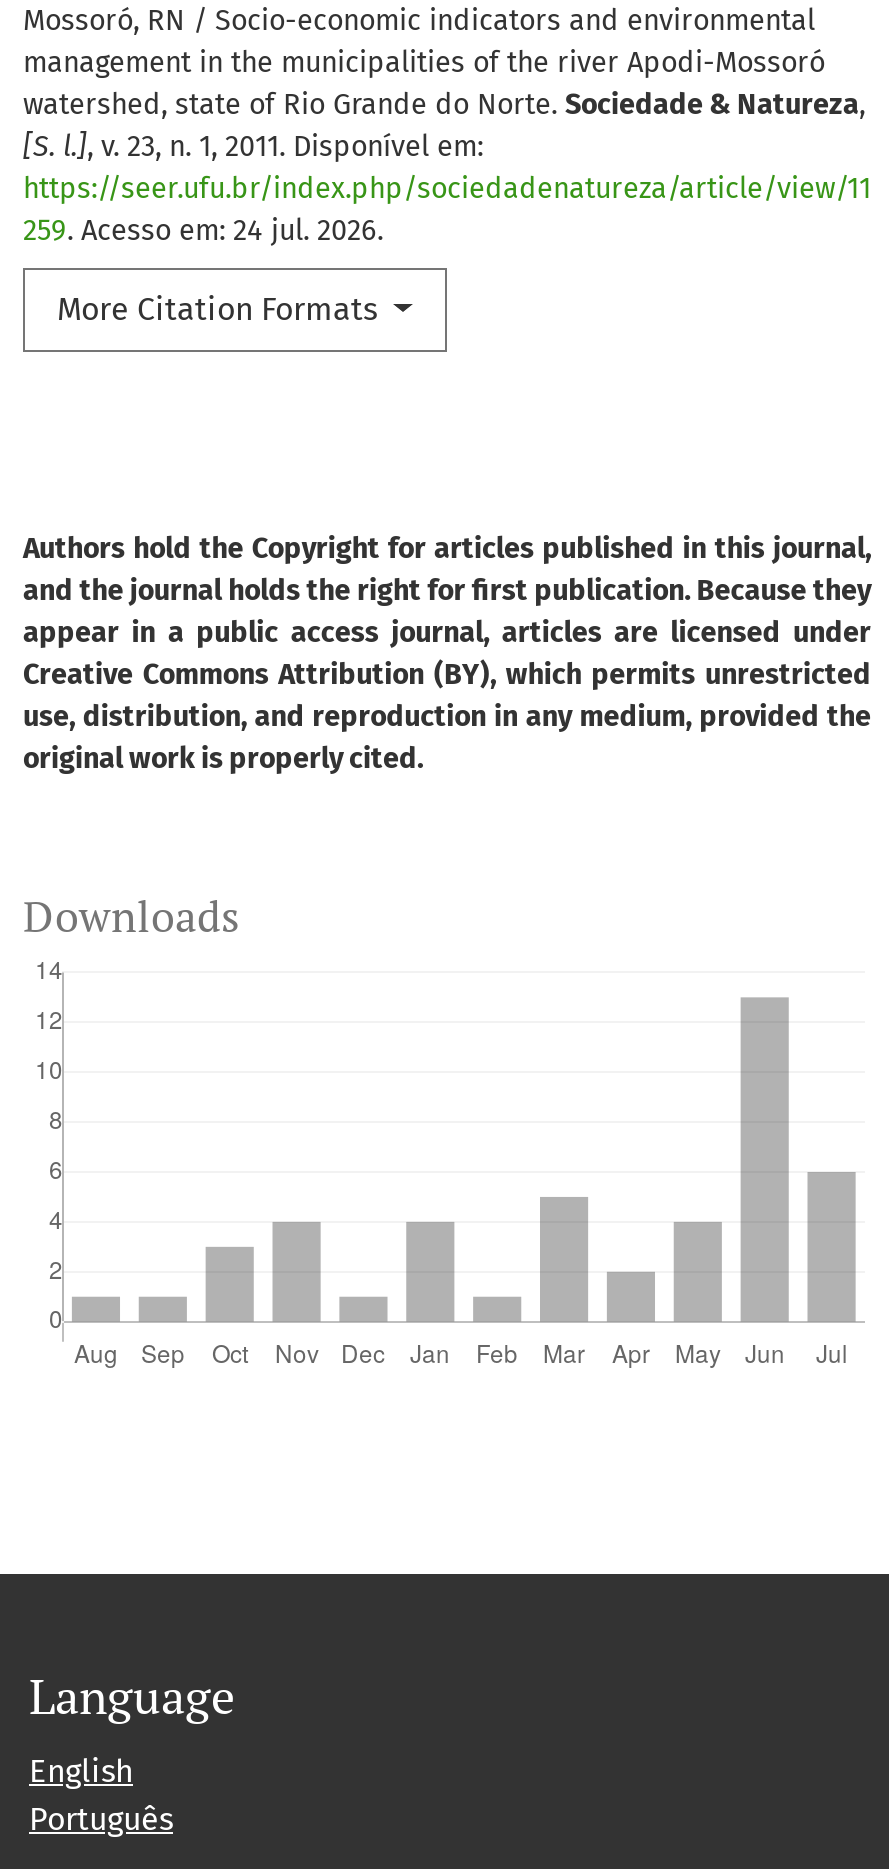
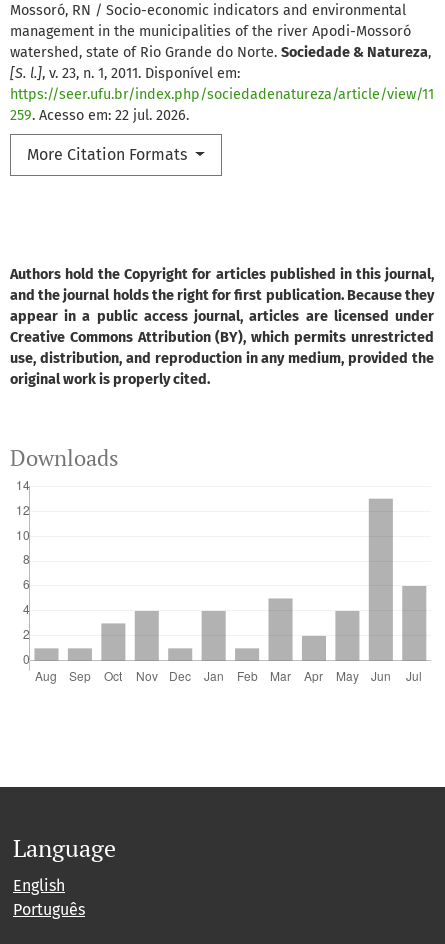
- 259. Acesso em: 24 jul. 2026.
+ 259. Acesso em: 22 jul. 2026.
